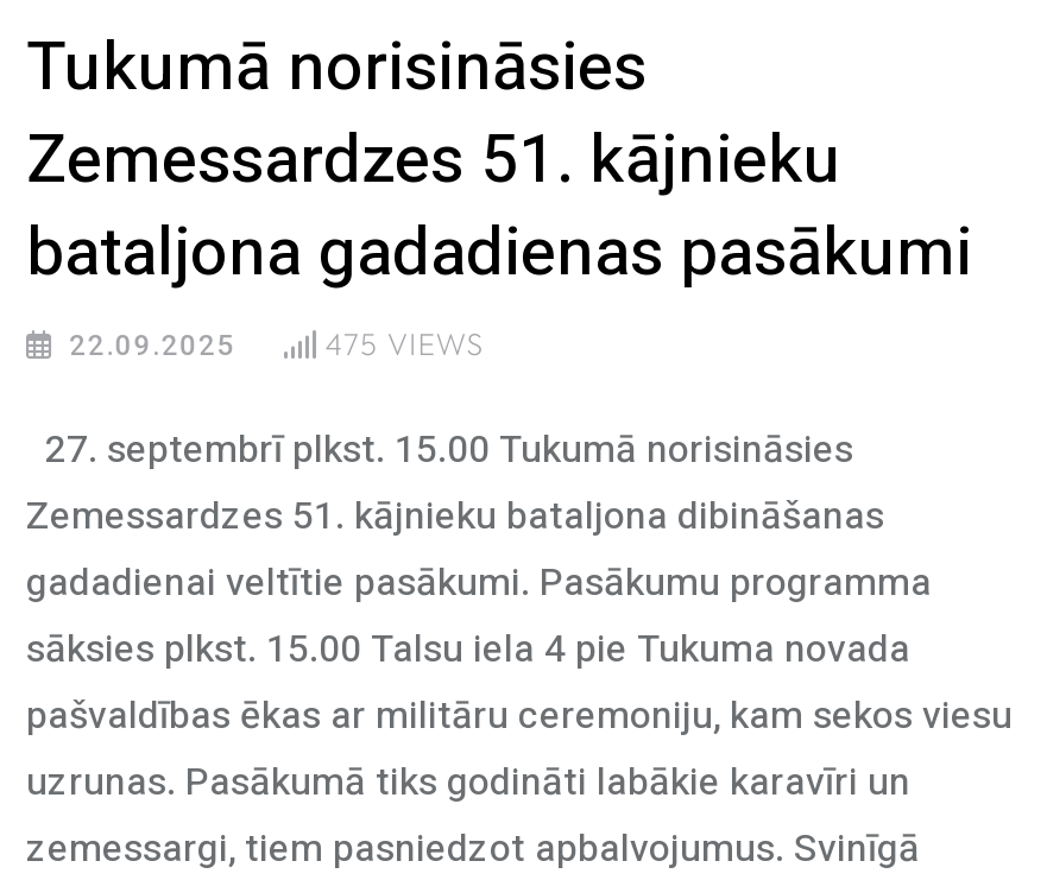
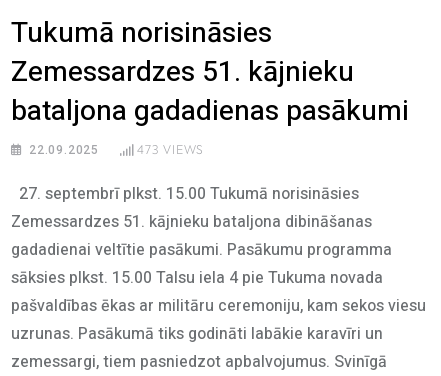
- 475 VIEWS
+ 473 VIEWS
